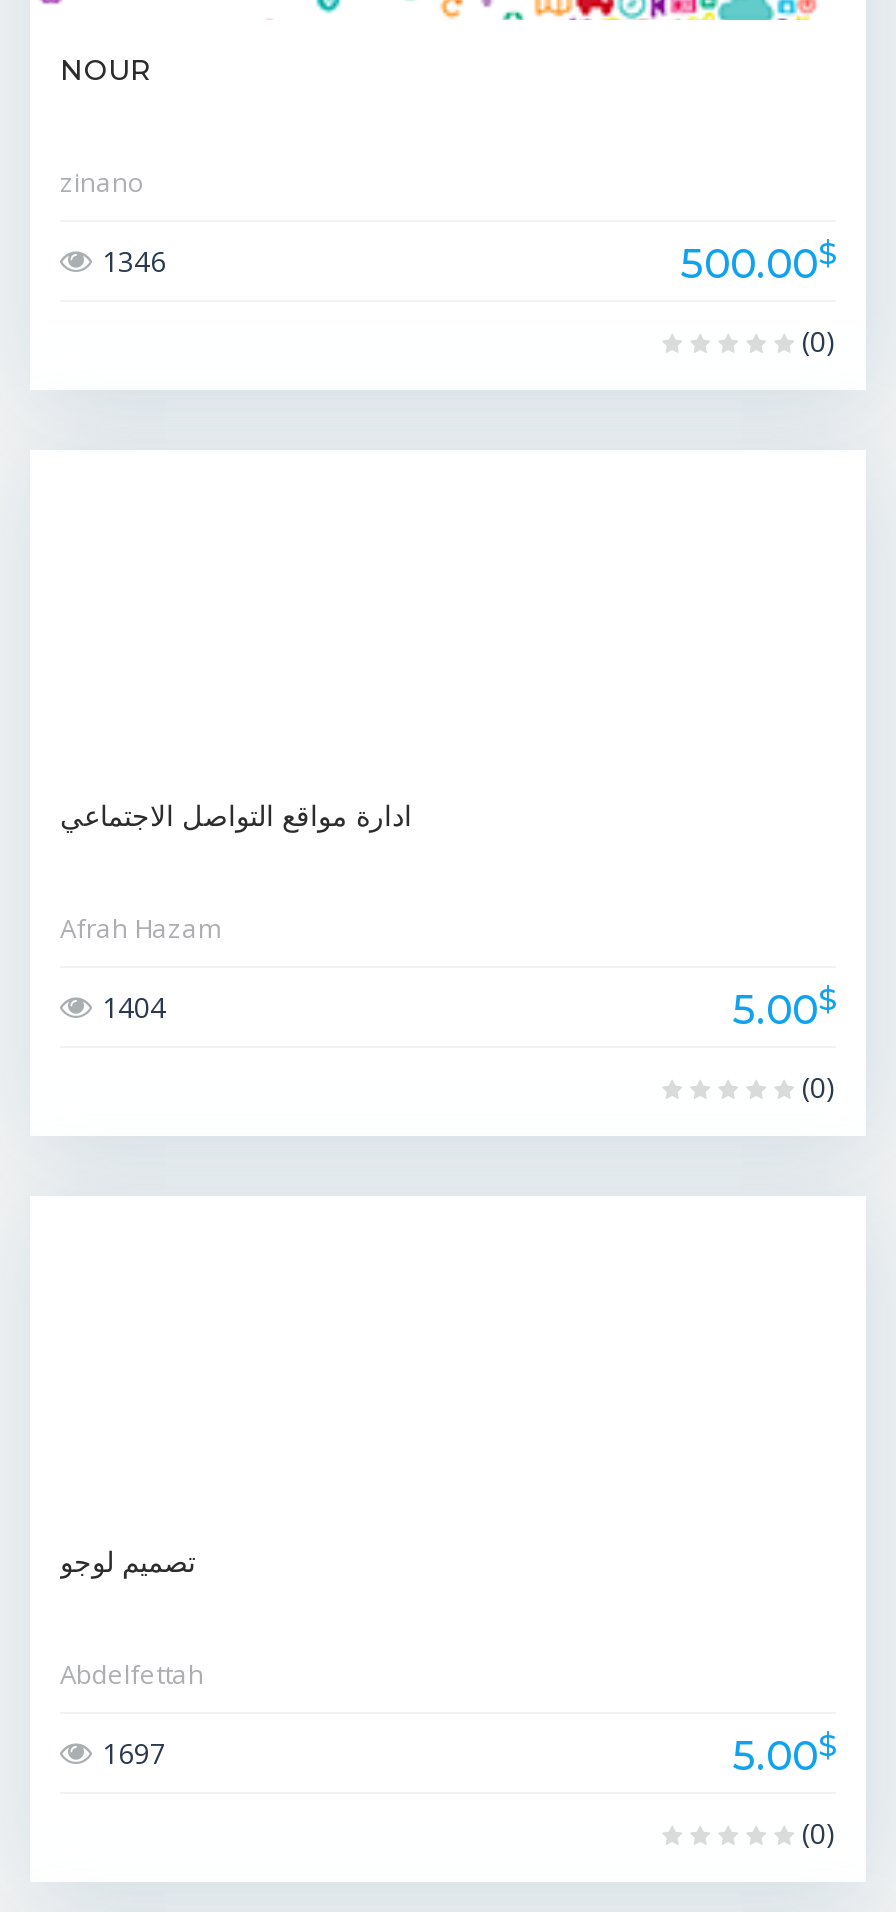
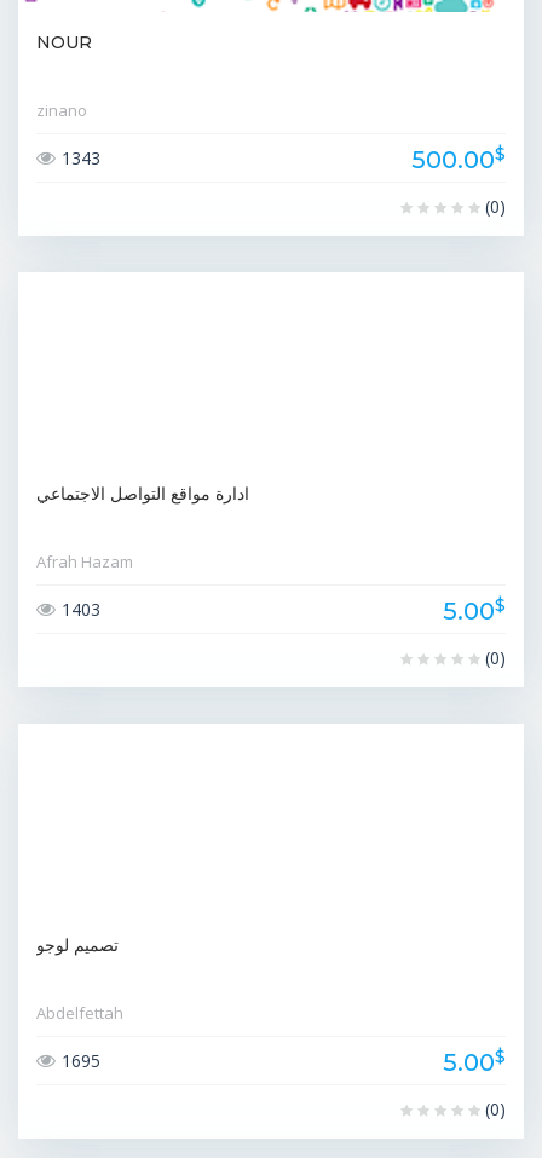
- 1346
+ 1343

- 1404
+ 1403

- 1697
+ 1695
